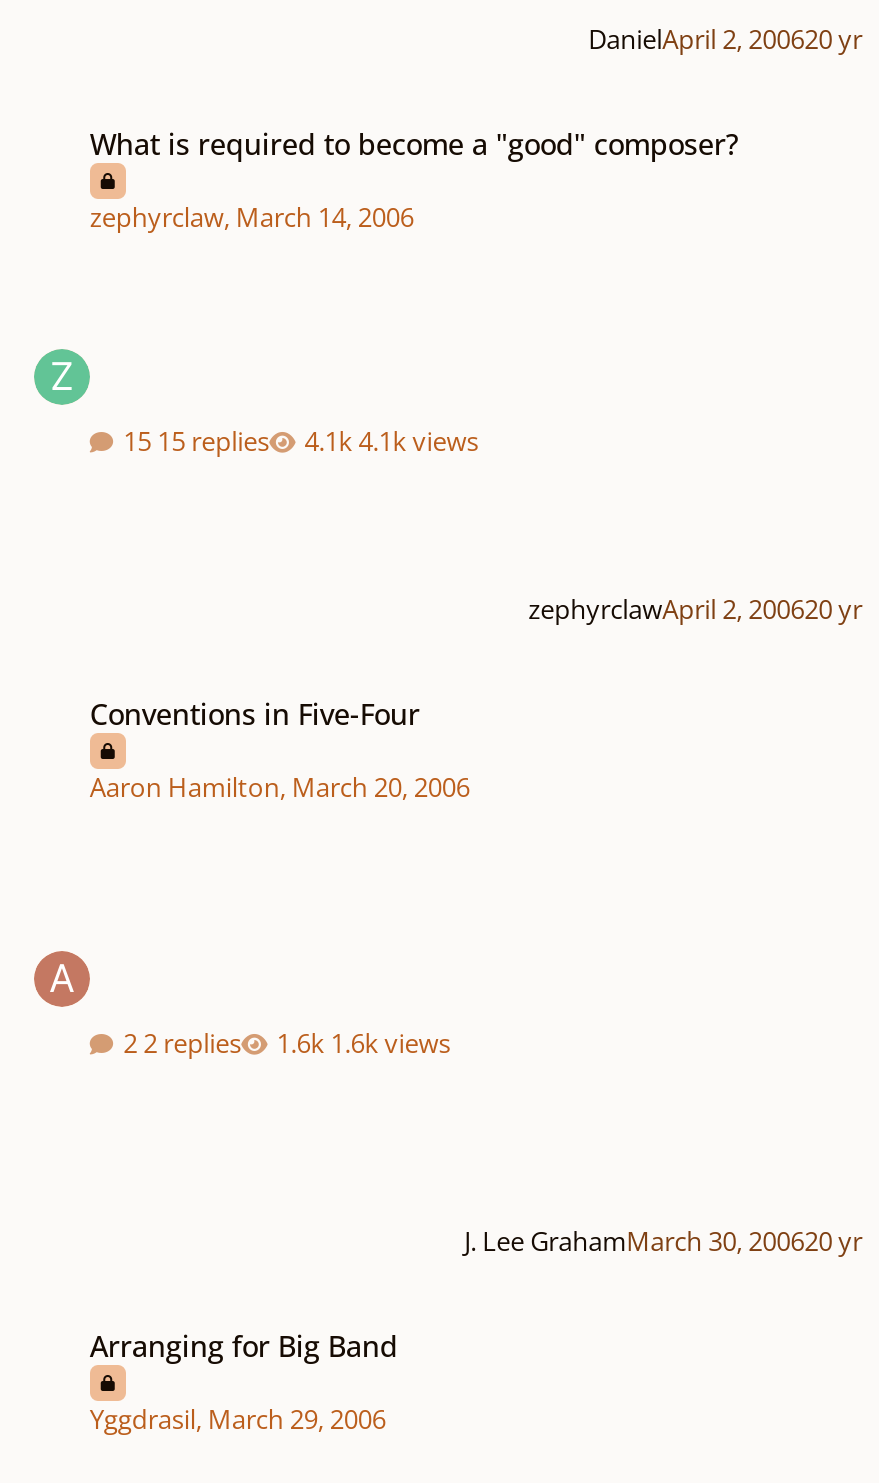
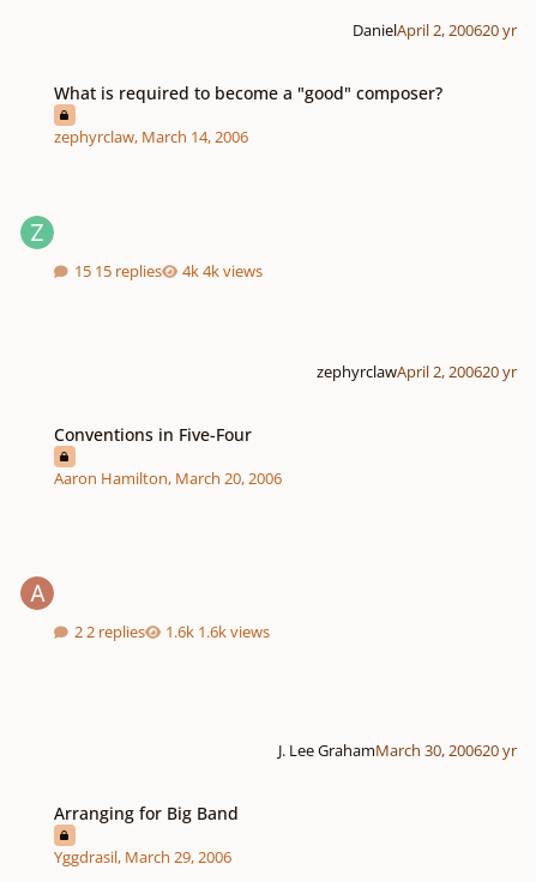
- 4.1k views
+ 4k views
